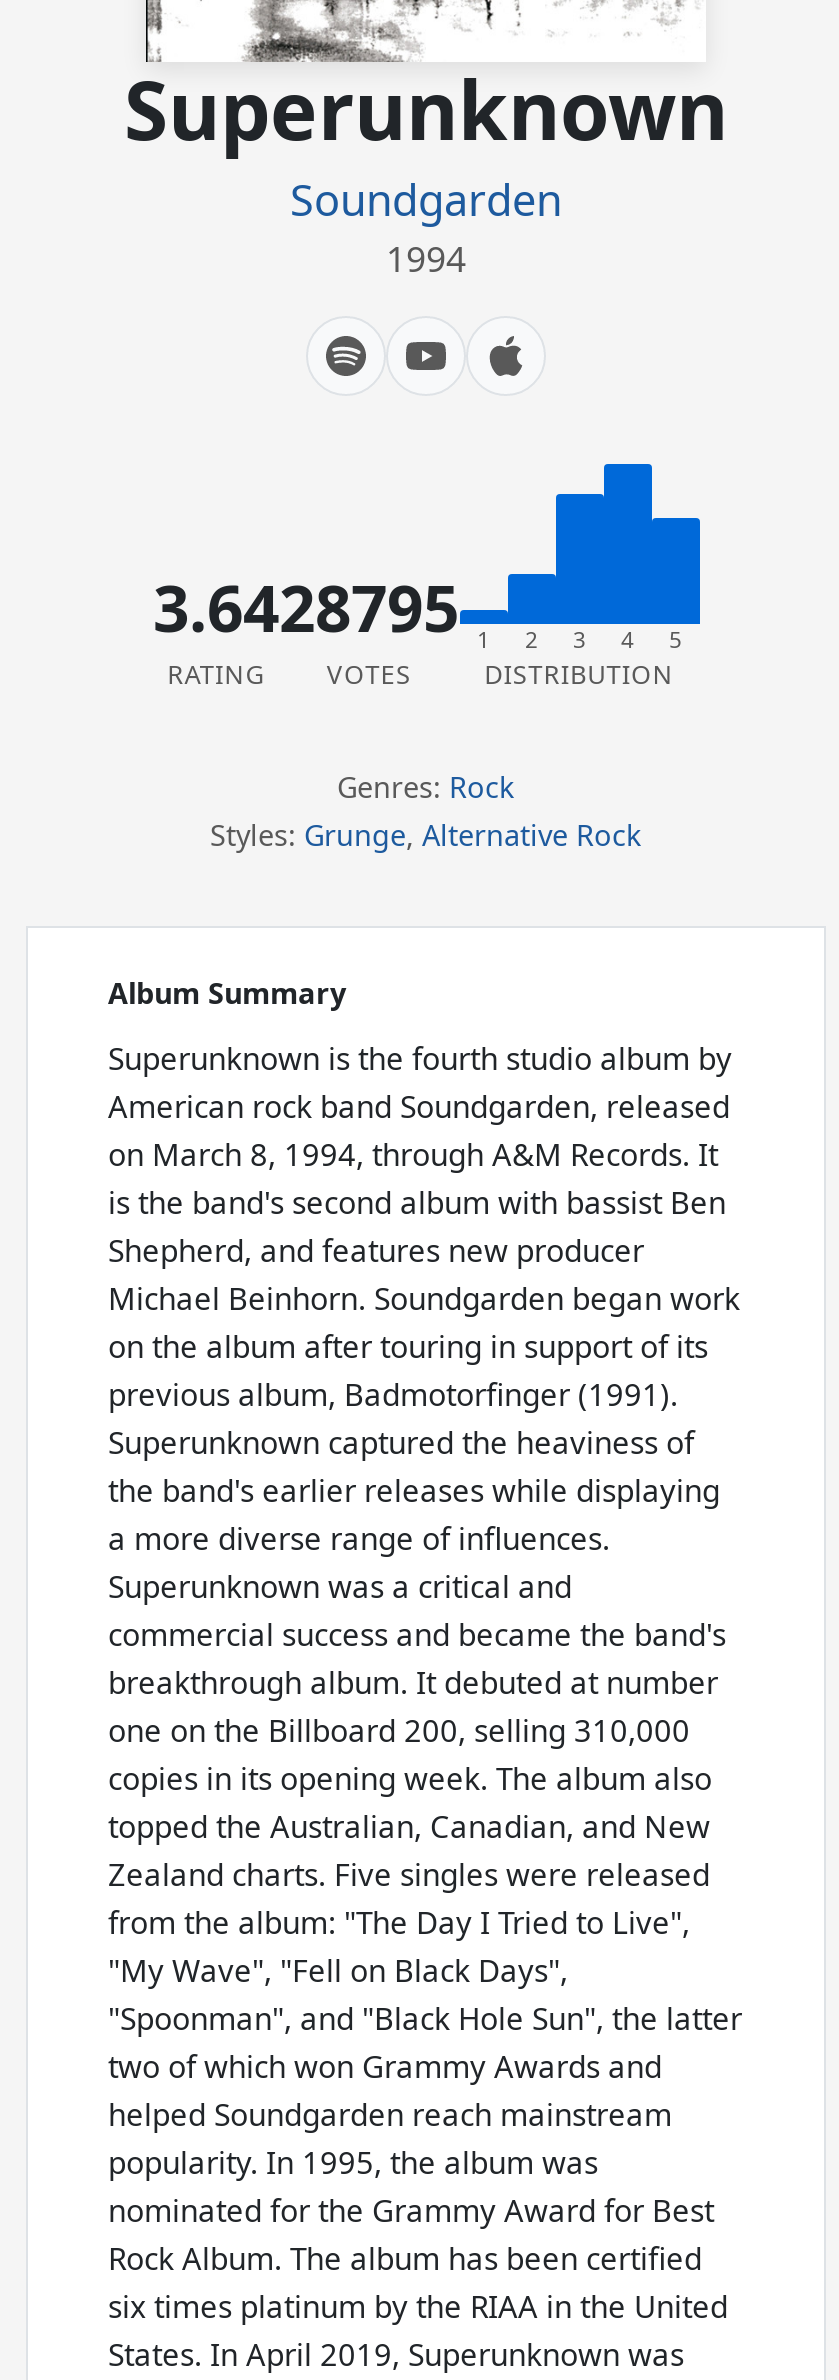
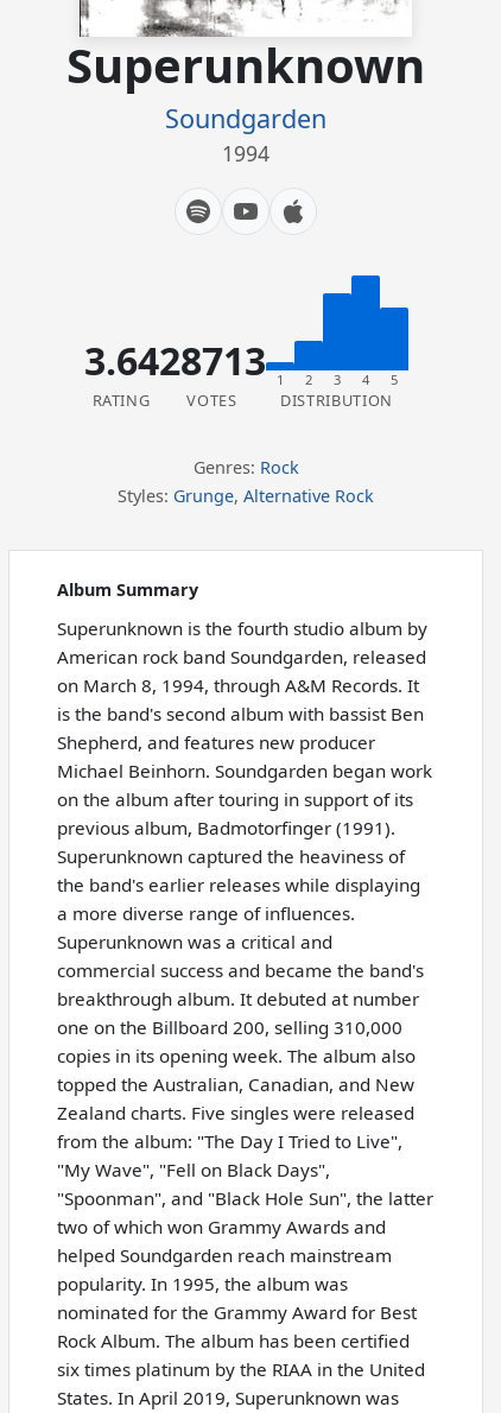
- 28795
+ 28713
